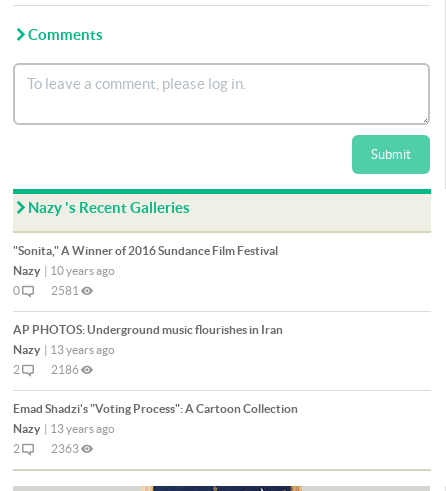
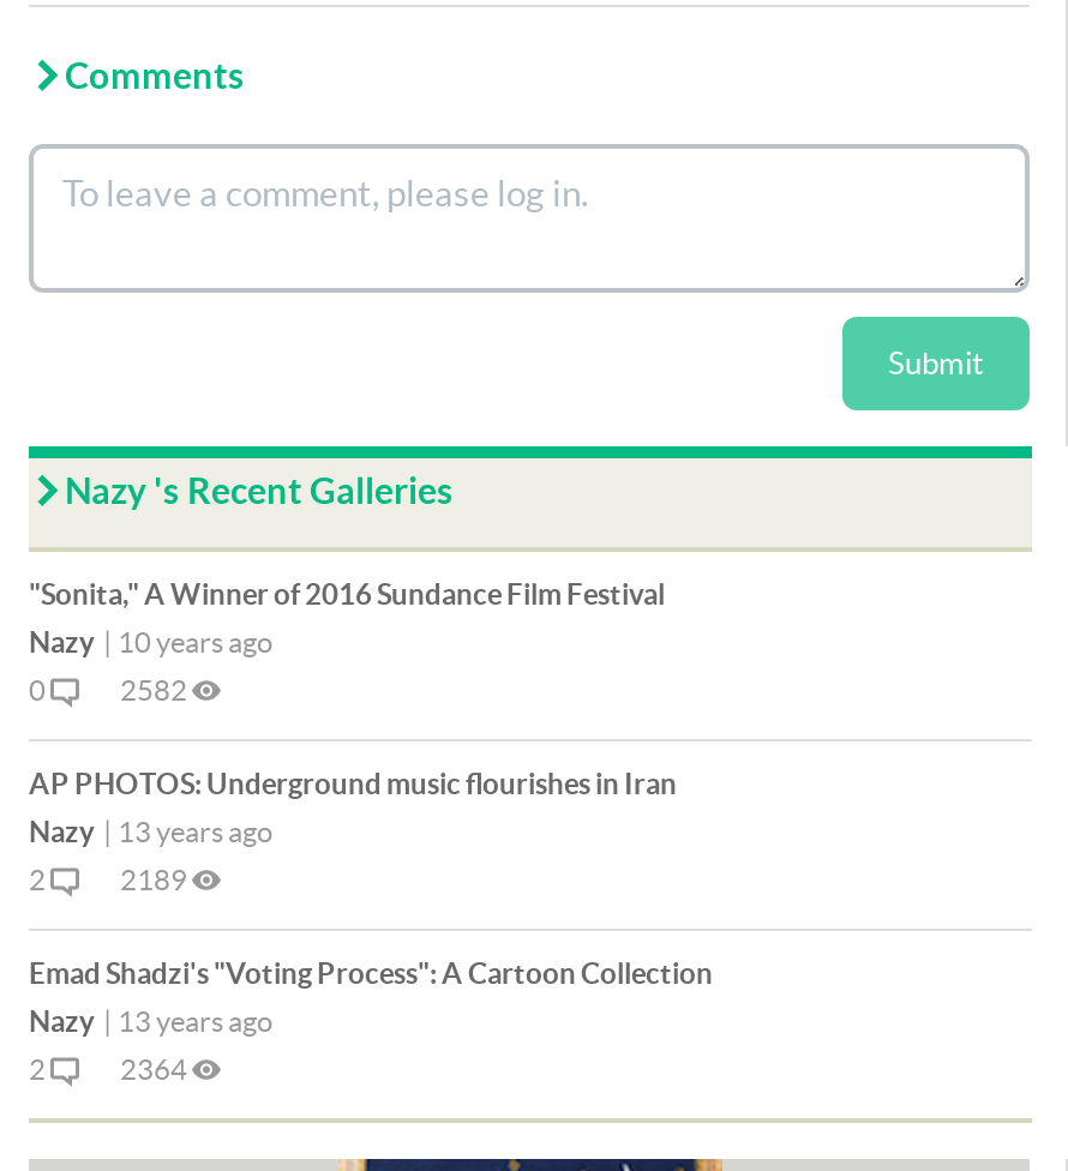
- 2581
+ 2582

- 2186
+ 2189

- 2363
+ 2364
